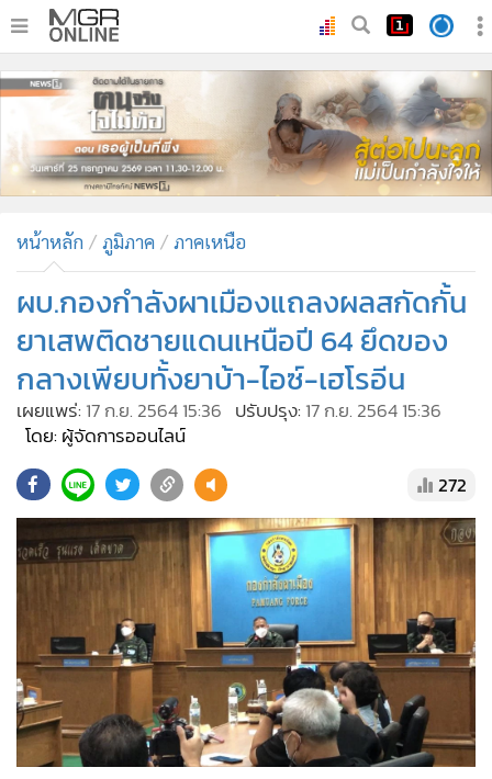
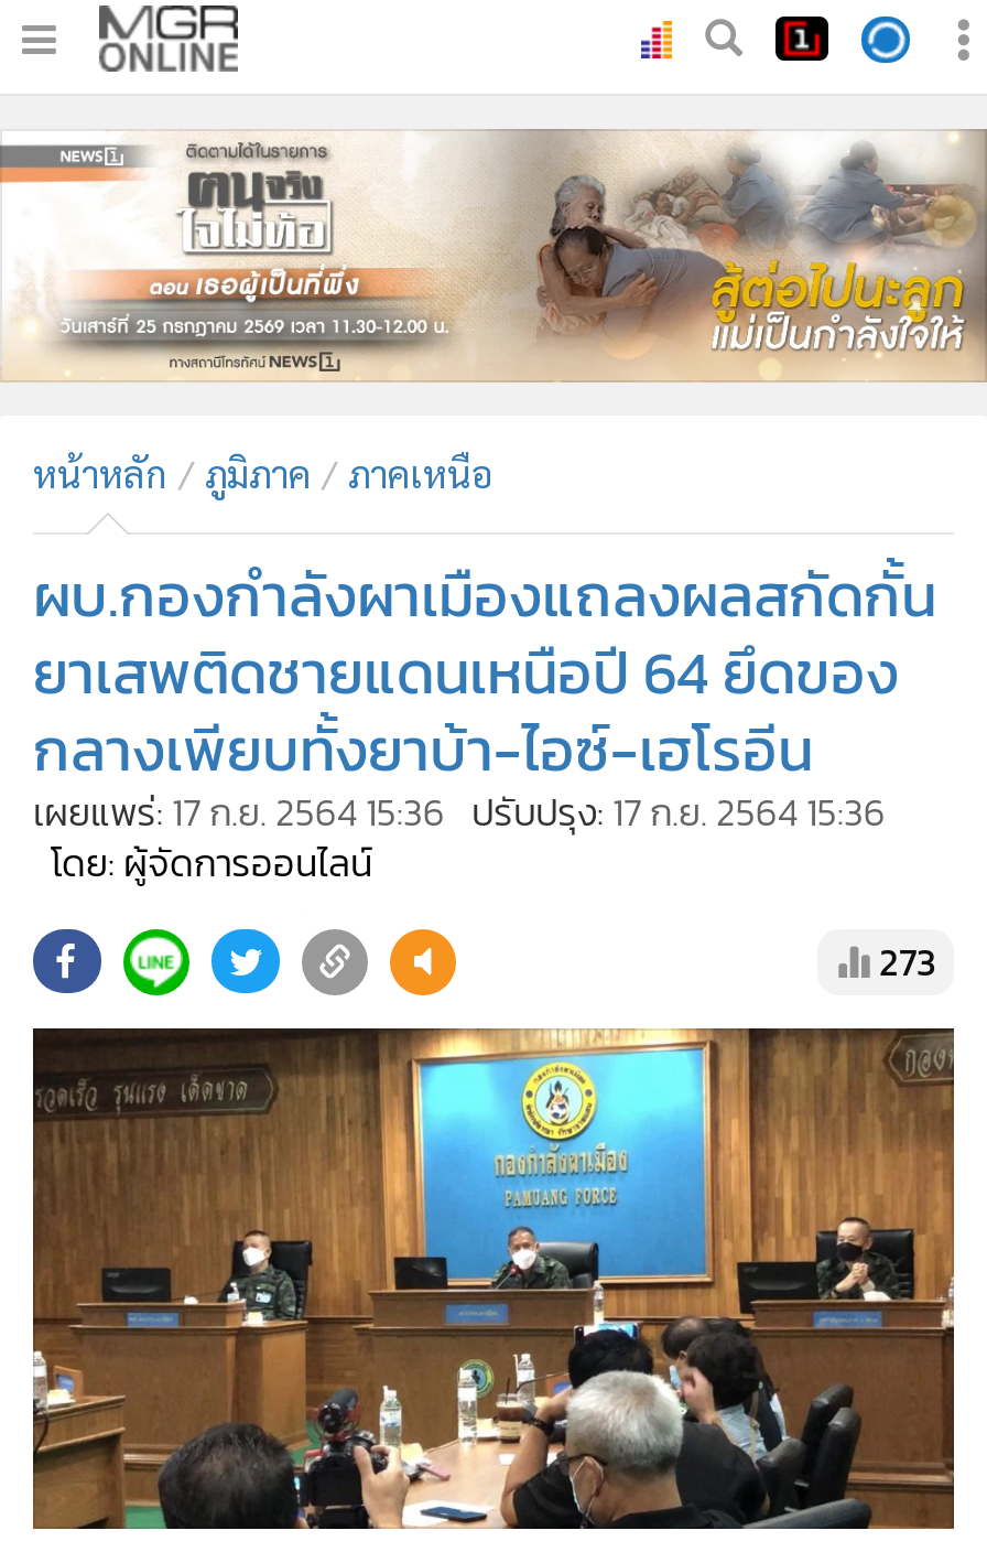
- 272
+ 273
